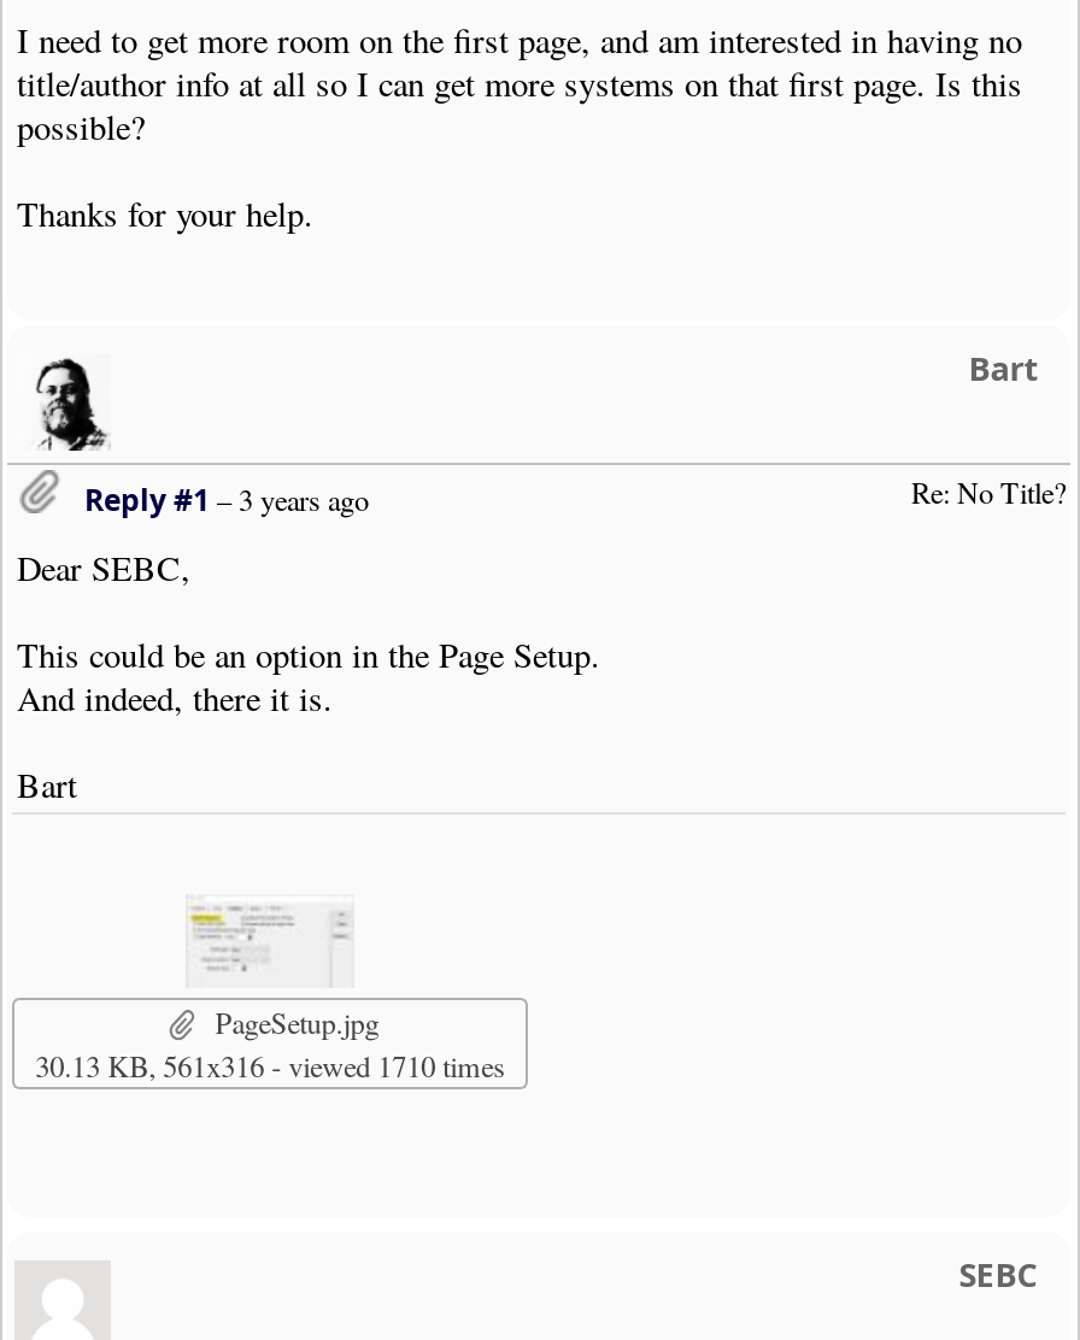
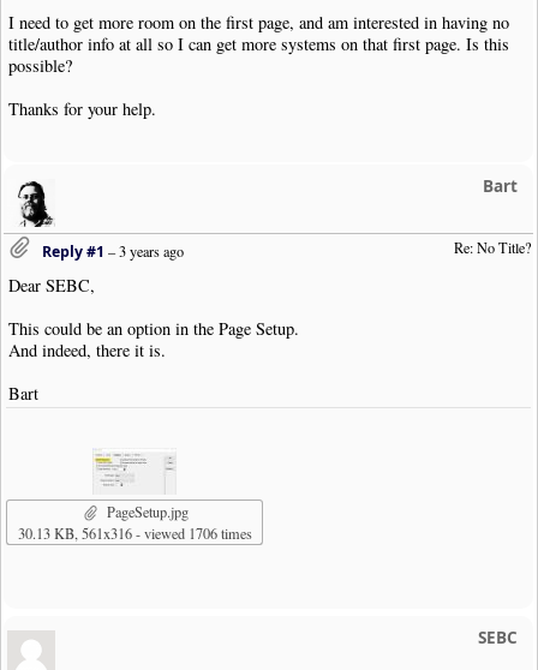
- 30.13 KB, 561x316 - viewed 1710 times
+ 30.13 KB, 561x316 - viewed 1706 times
